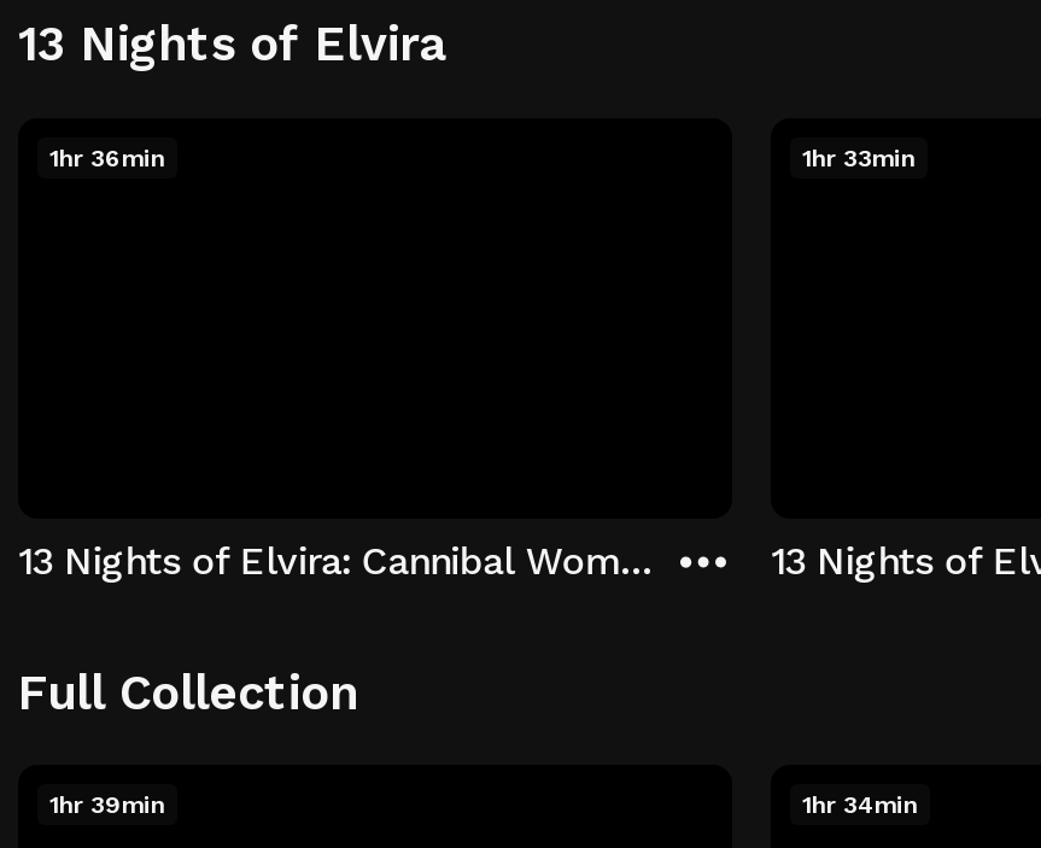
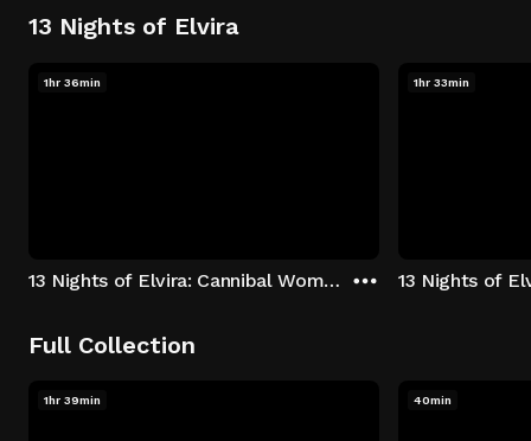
- 1hr 34min
+ 40min
